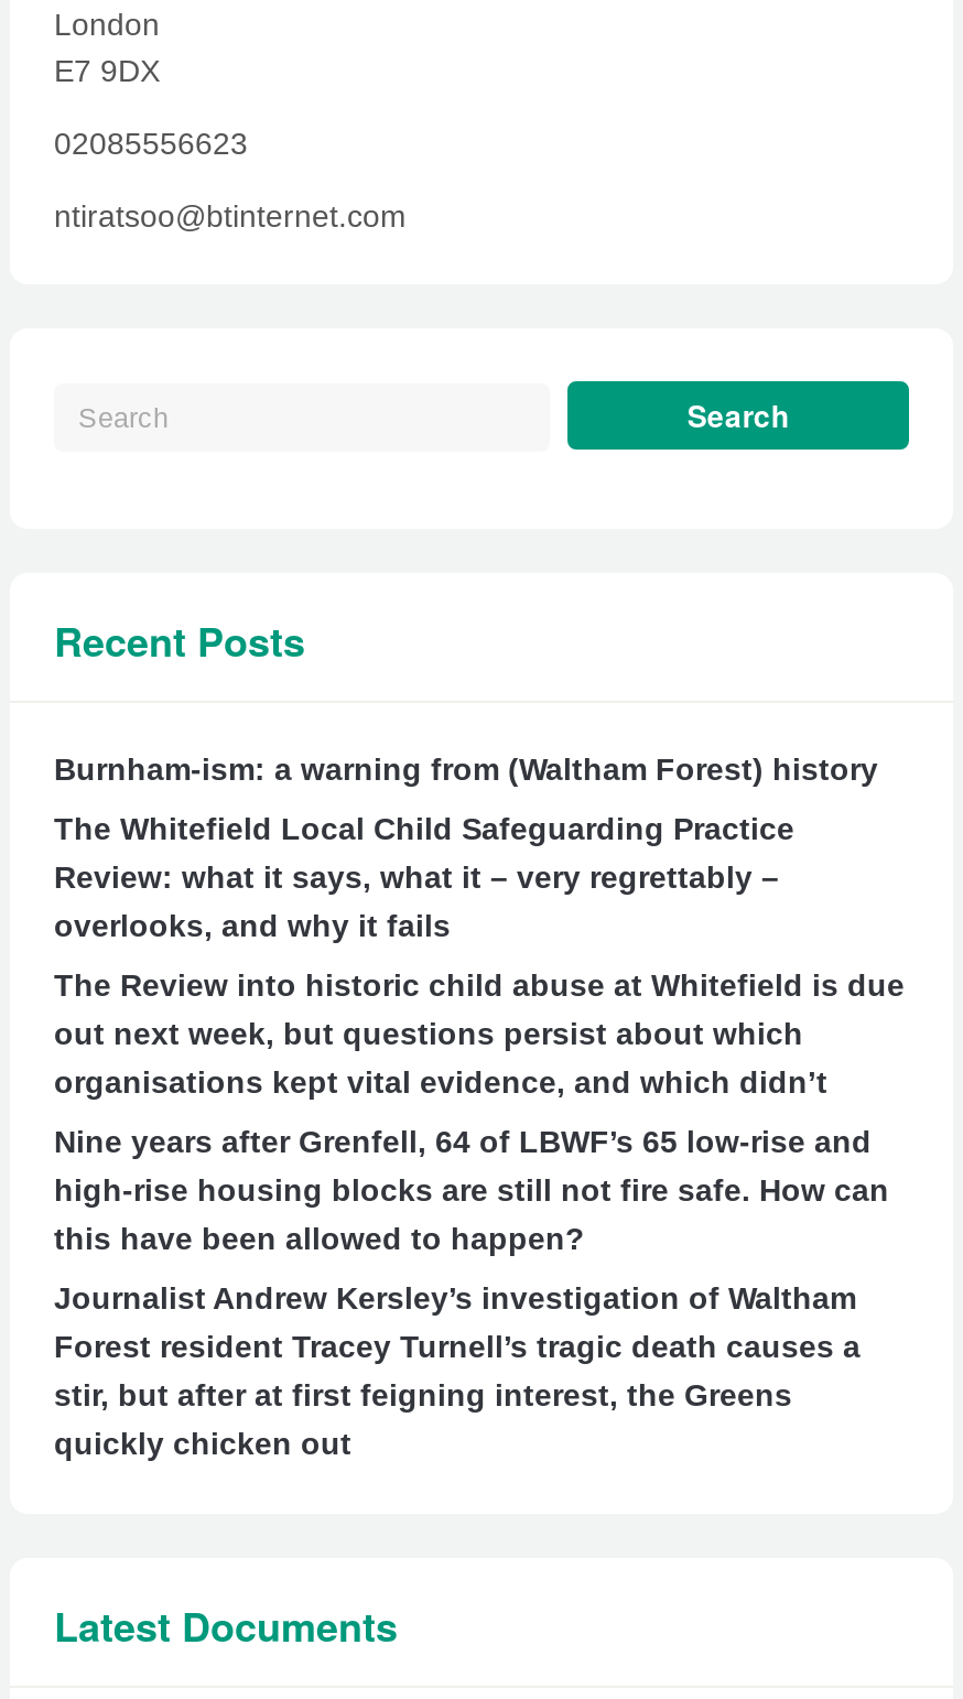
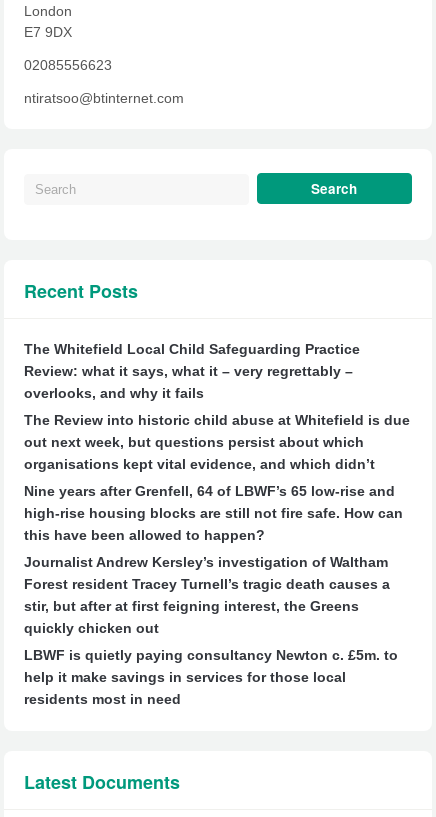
- Burnham-ism: a warning from (Waltham Forest) history

moved up: The Whitefield Local Child Safeguarding Practice | Review: what it says, what it – very regrettably – | overlooks, and why it fails | ... | stir, but after at first feigning interest, the Greens | quickly chicken out

+ LBWF is quietly paying consultancy Newton c. £5m. to
+ help it make savings in services for those local
+ residents most in need
